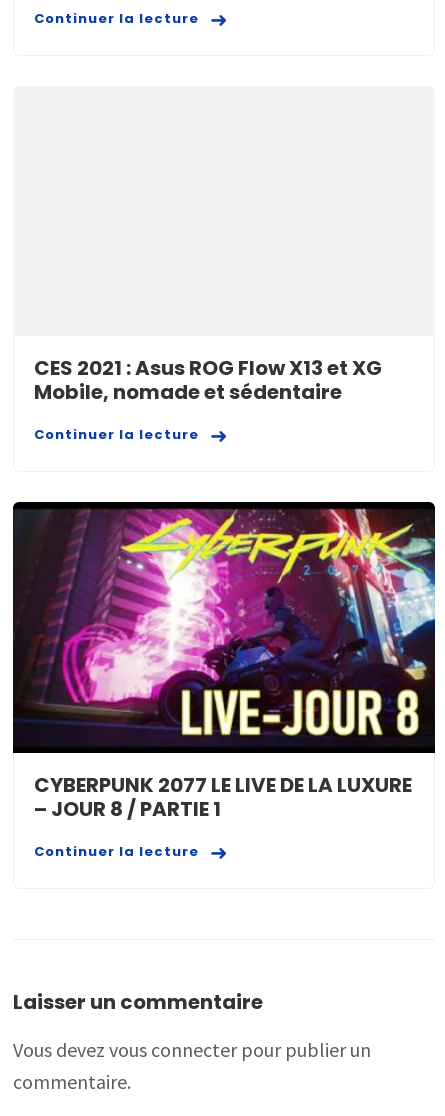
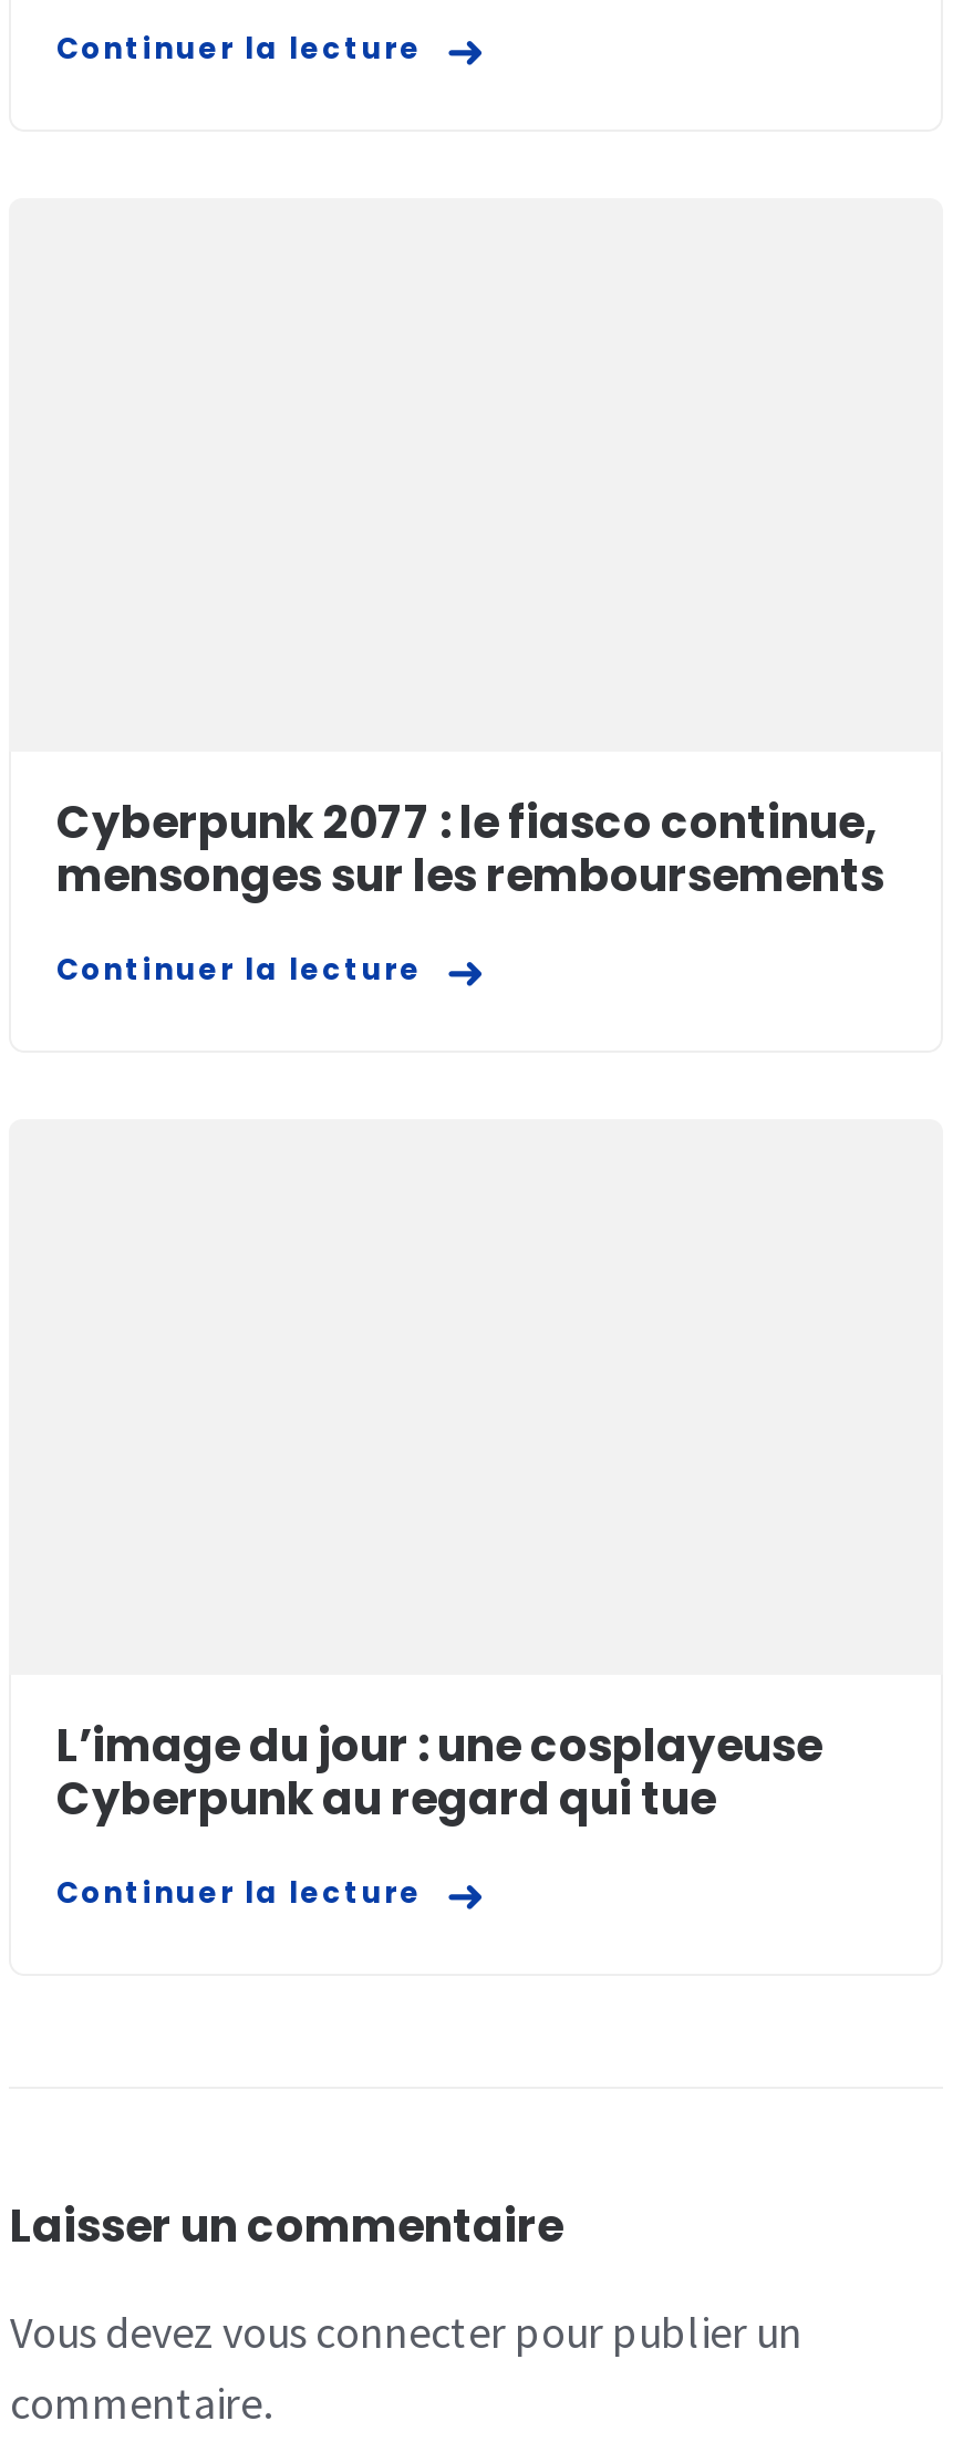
- CES 2021 : Asus ROG Flow X13 et XG
- Mobile, nomade et sédentaire
+ Cyberpunk 2077 : le fiasco continue,
+ mensonges sur les remboursements

- [image]

- CYBERPUNK 2077 LE LIVE DE LA LUXURE
- – JOUR 8 / PARTIE 1
+ L’image du jour : une cosplayeuse
+ Cyberpunk au regard qui tue
